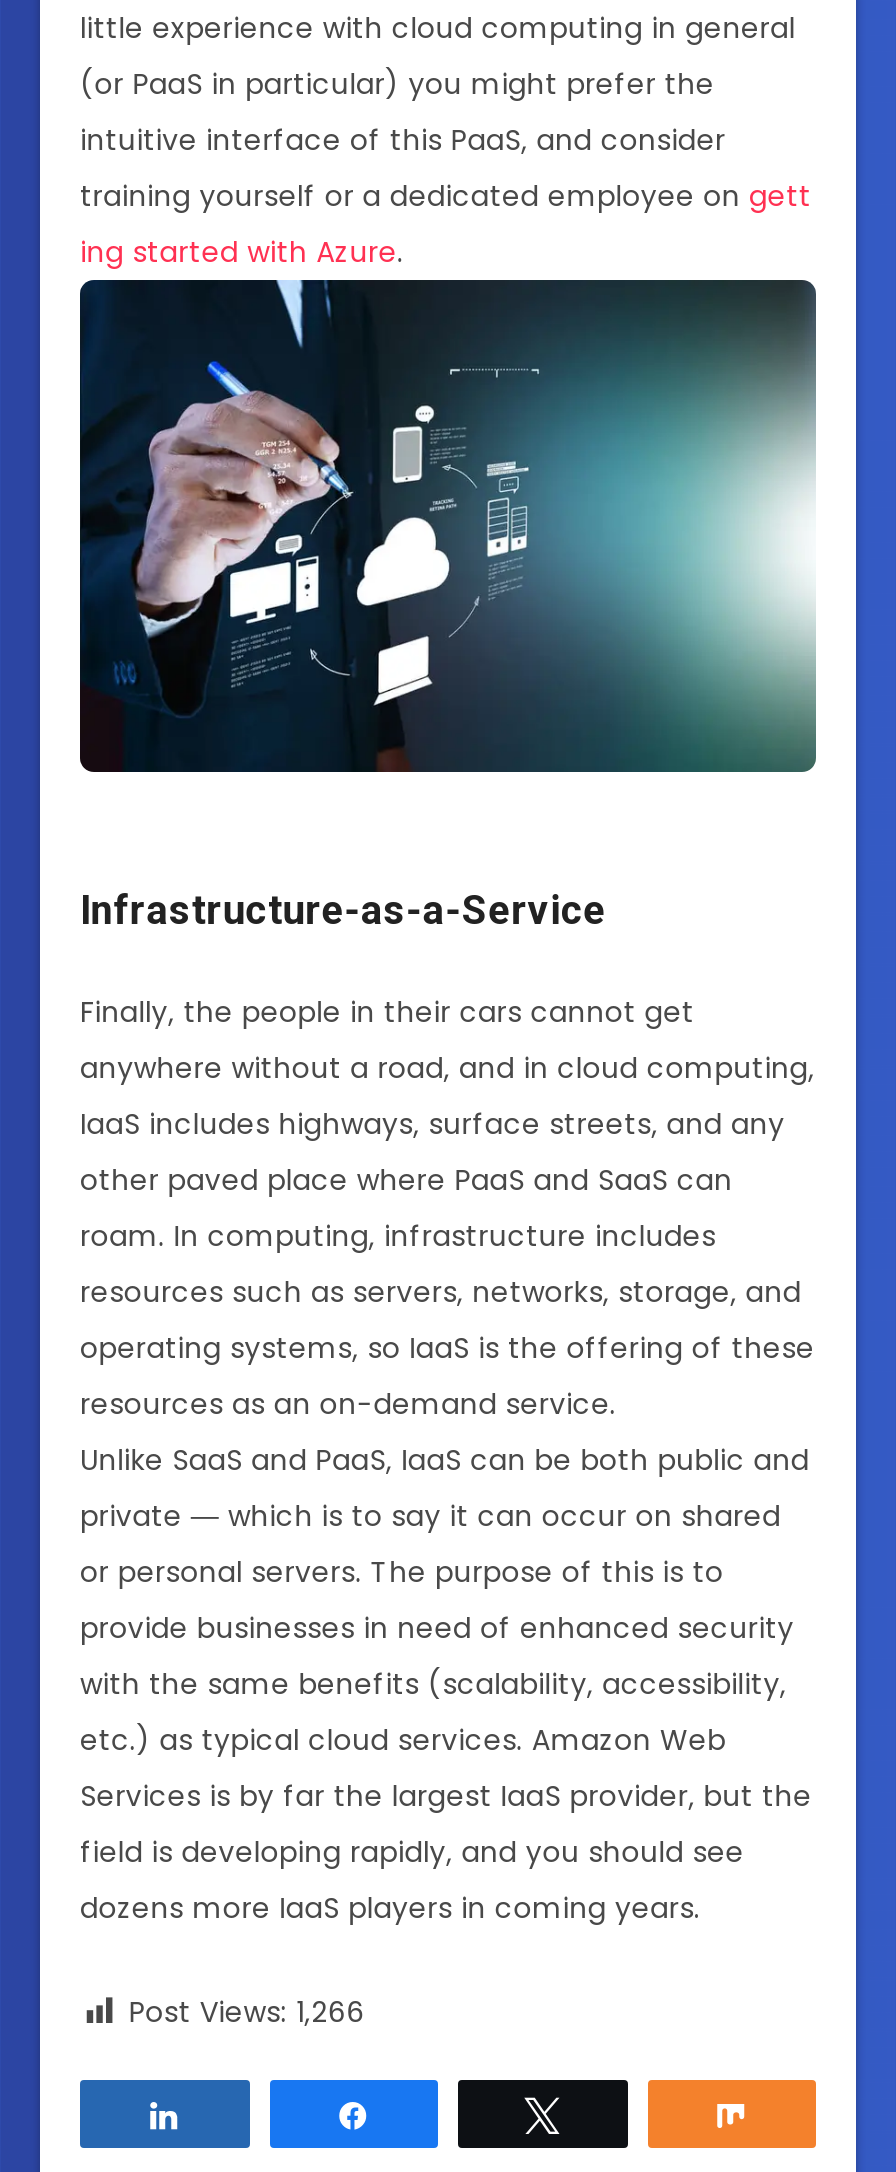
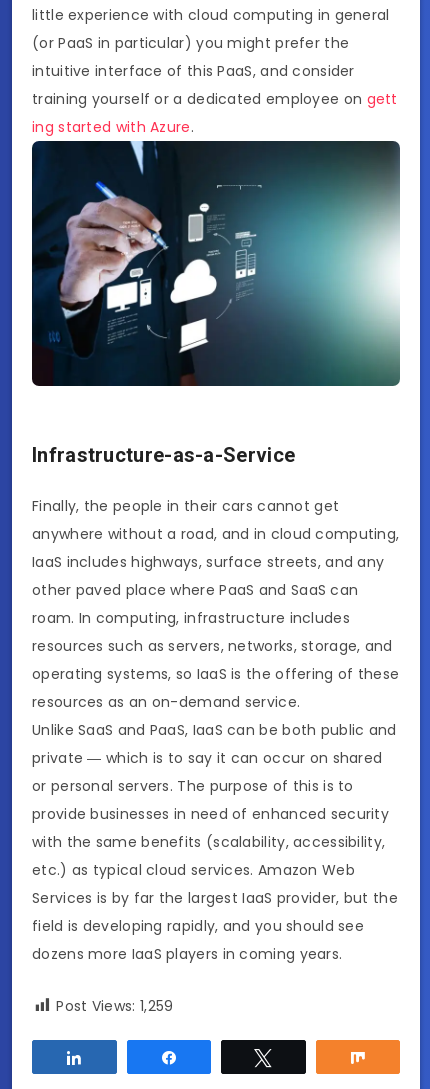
- Post Views: 1,266
+ Post Views: 1,259
